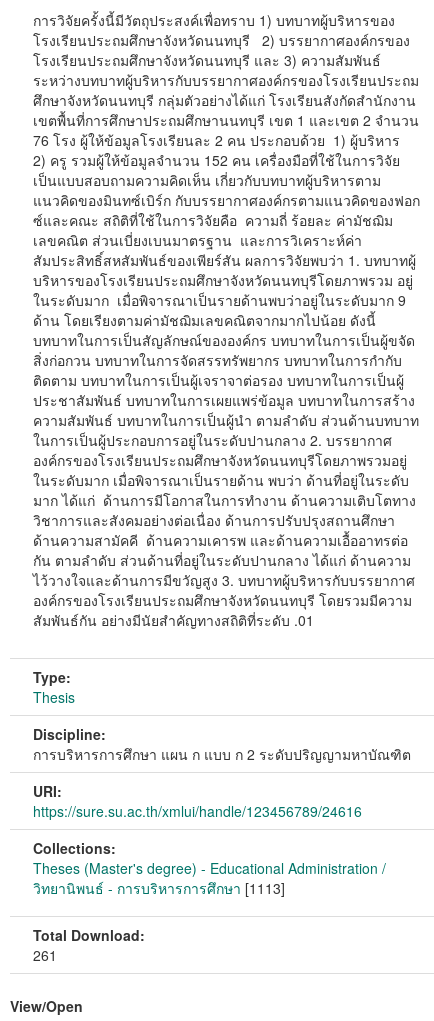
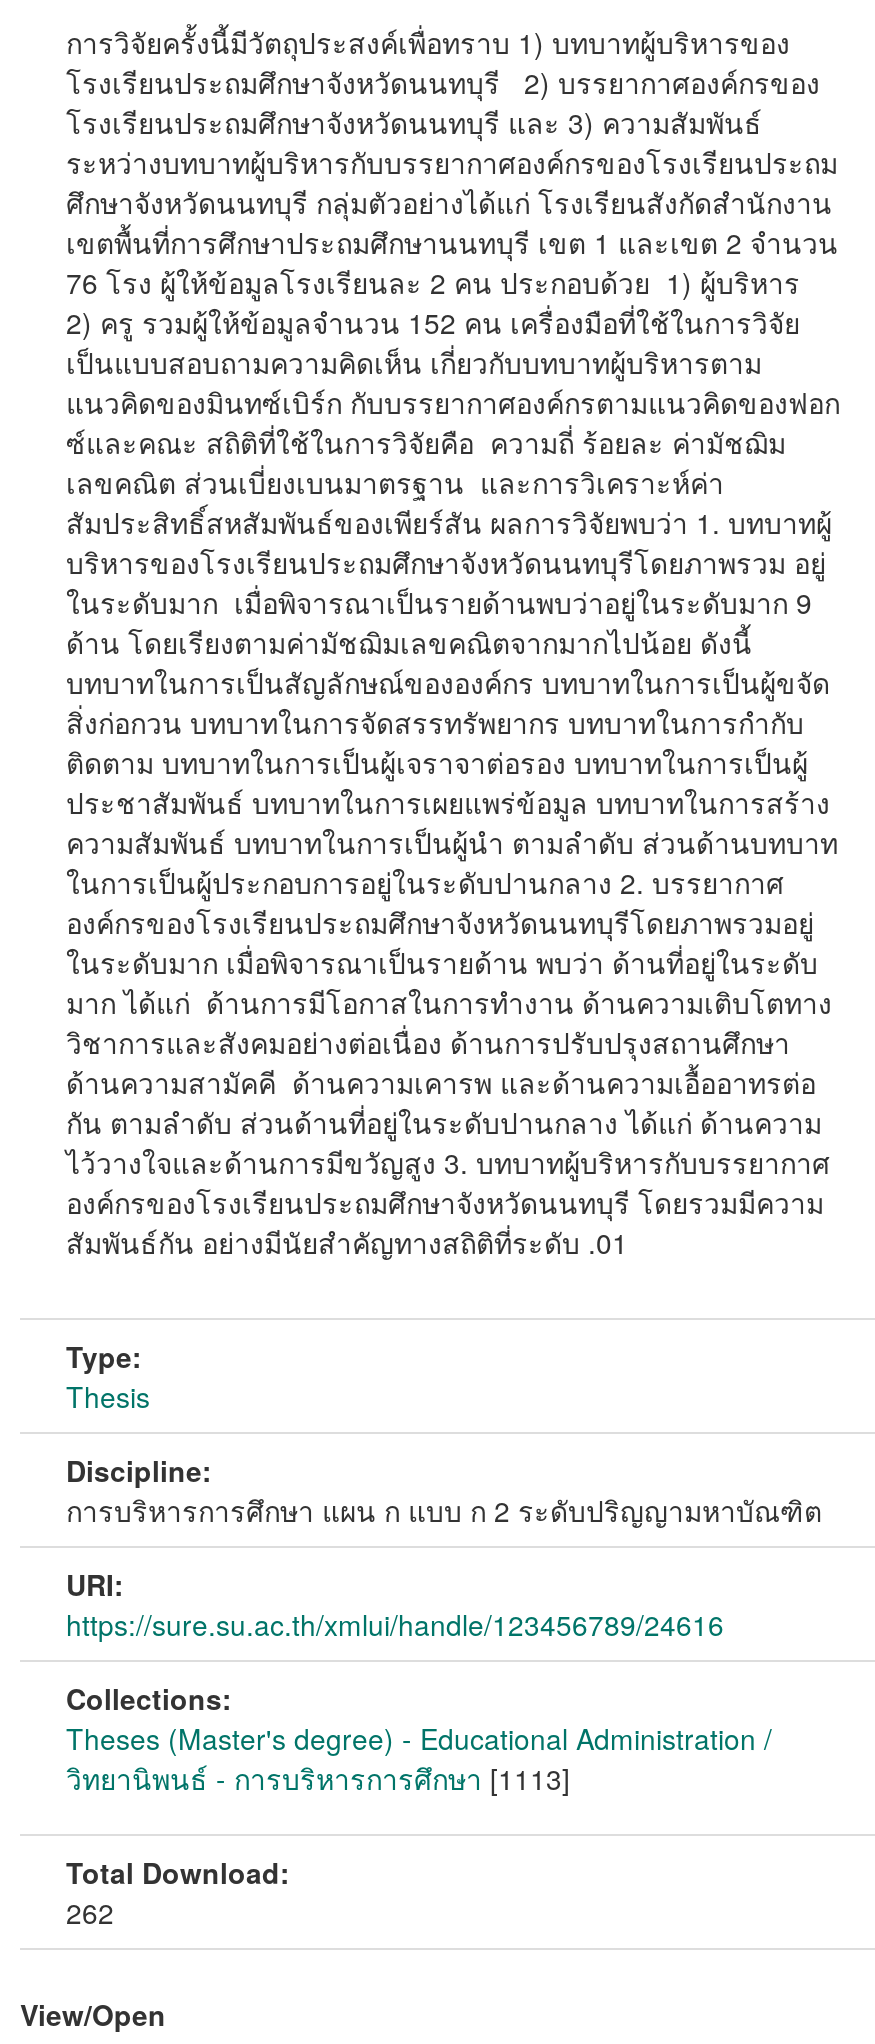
- 261
+ 262
